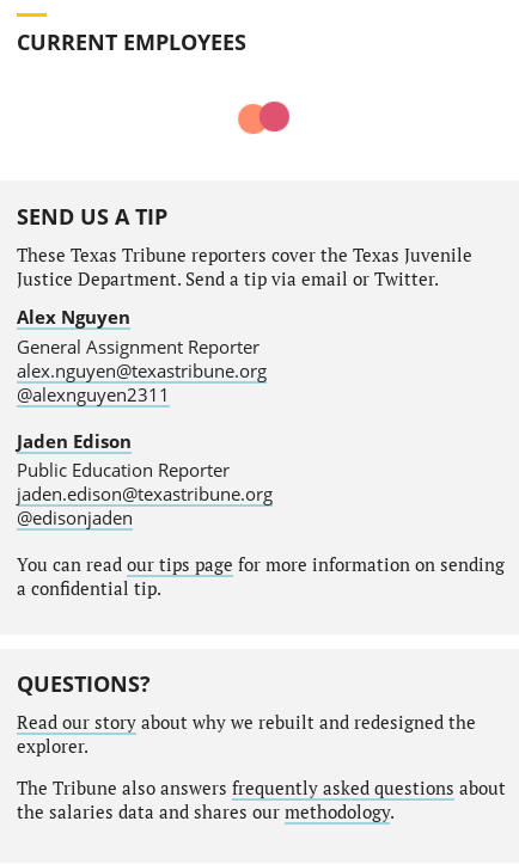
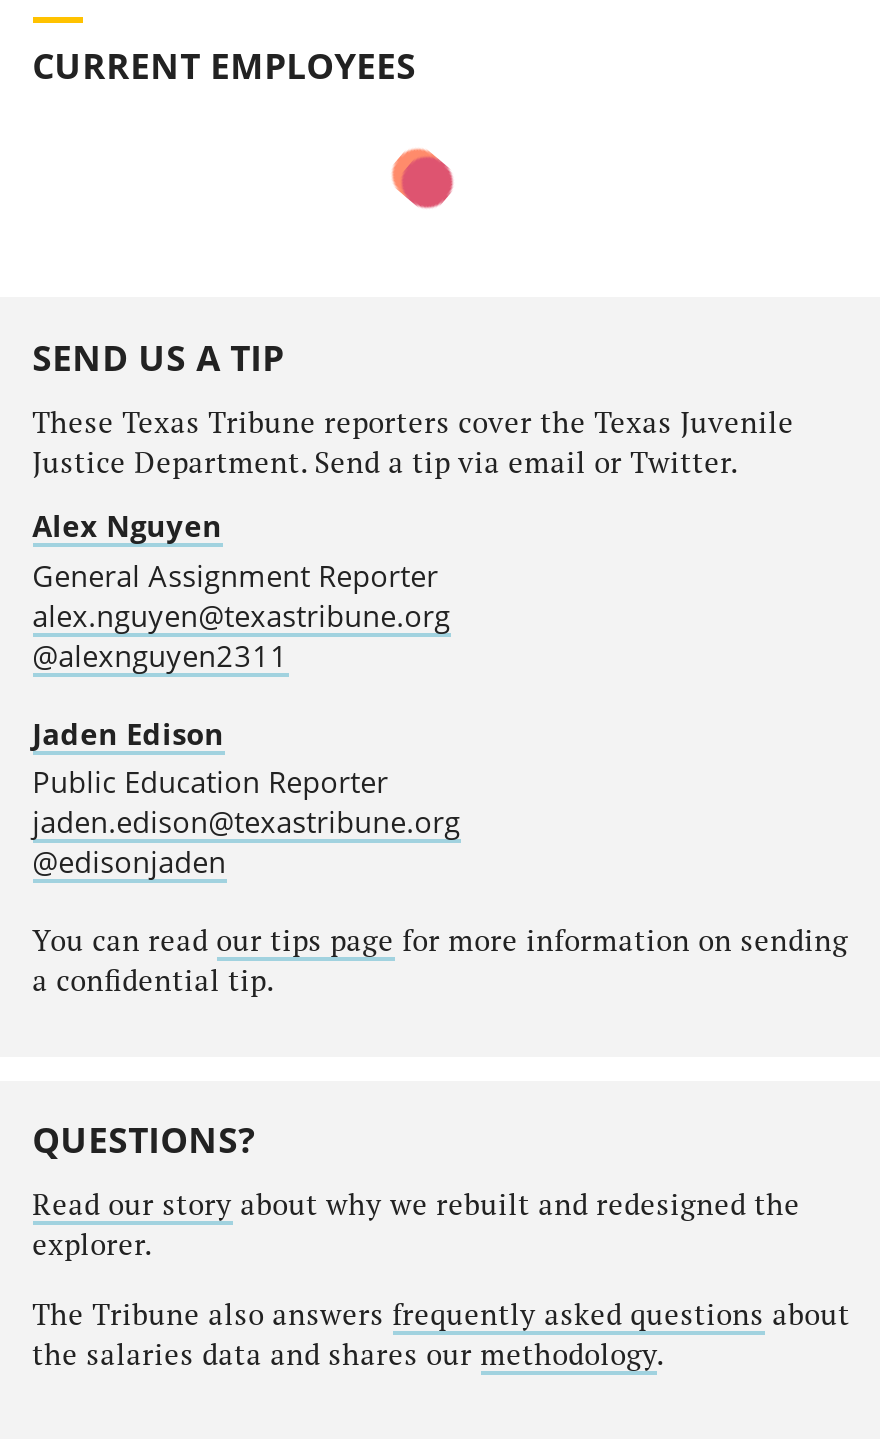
- [image]
+ [image]
